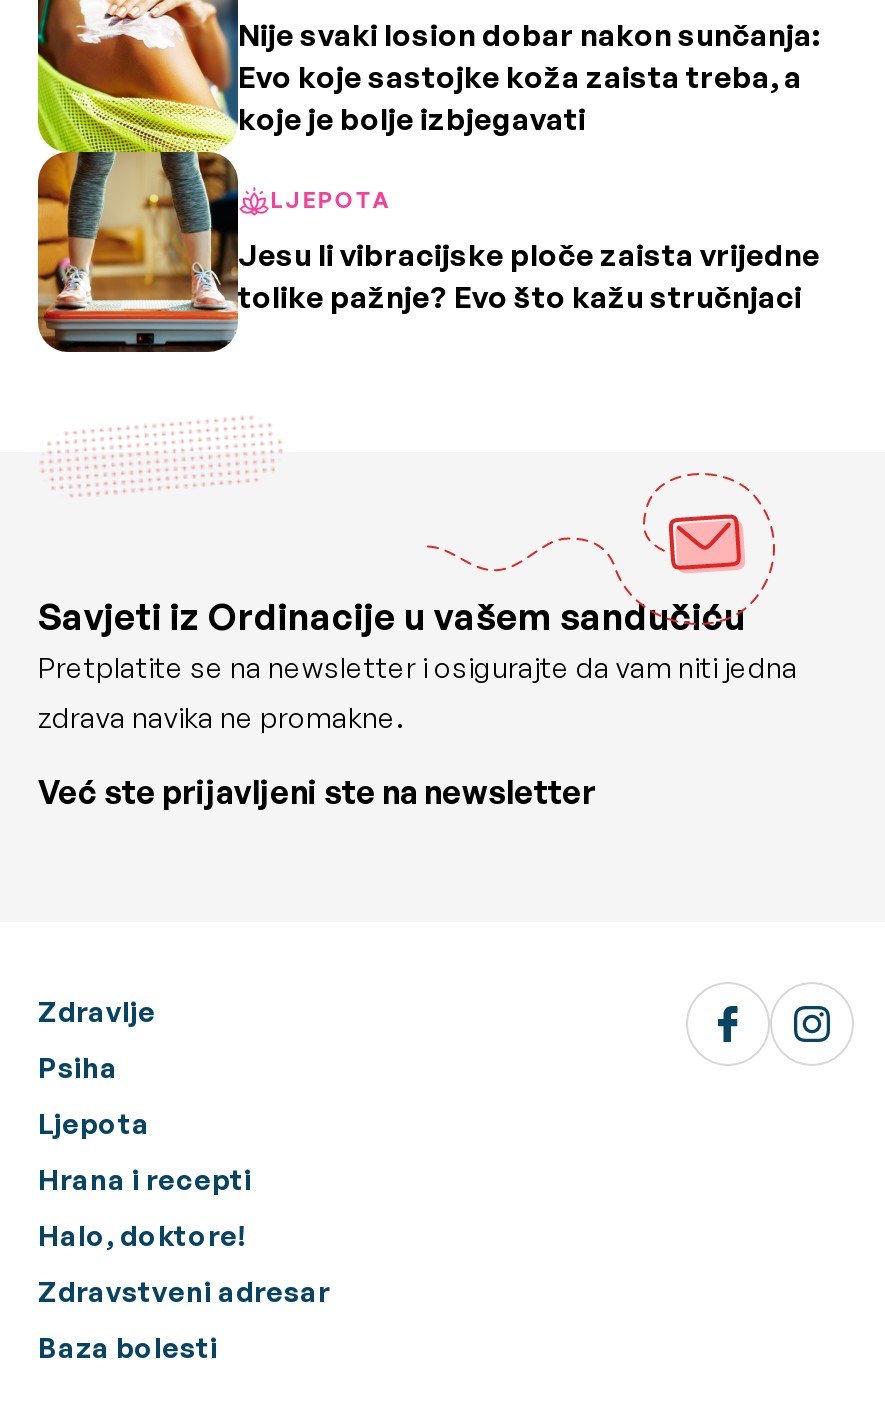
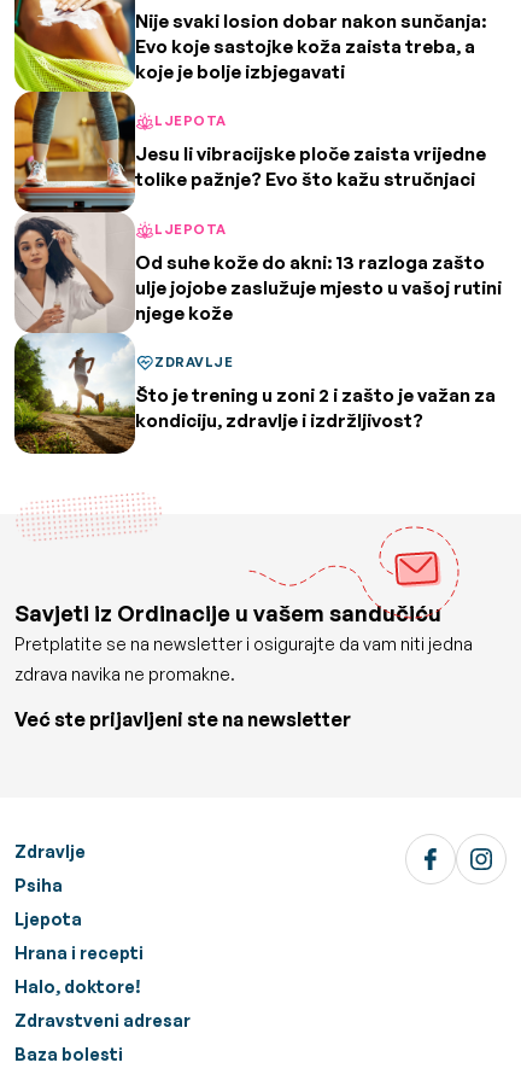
+ [image]
+ LJEPOTA
+ Od suhe kože do akni: 13 razloga zašto
+ ulje jojobe zaslužuje mjesto u vašoj rutini
+ njege kože
+ ZDRAVLJE
+ Što je trening u zoni 2 i zašto je važan za
+ kondiciju, zdravlje i izdržljivost?
